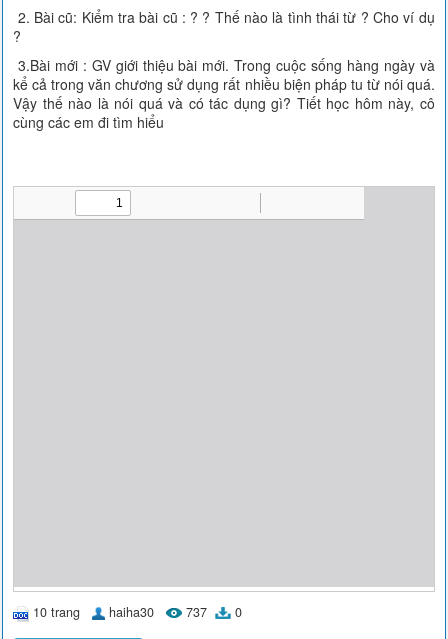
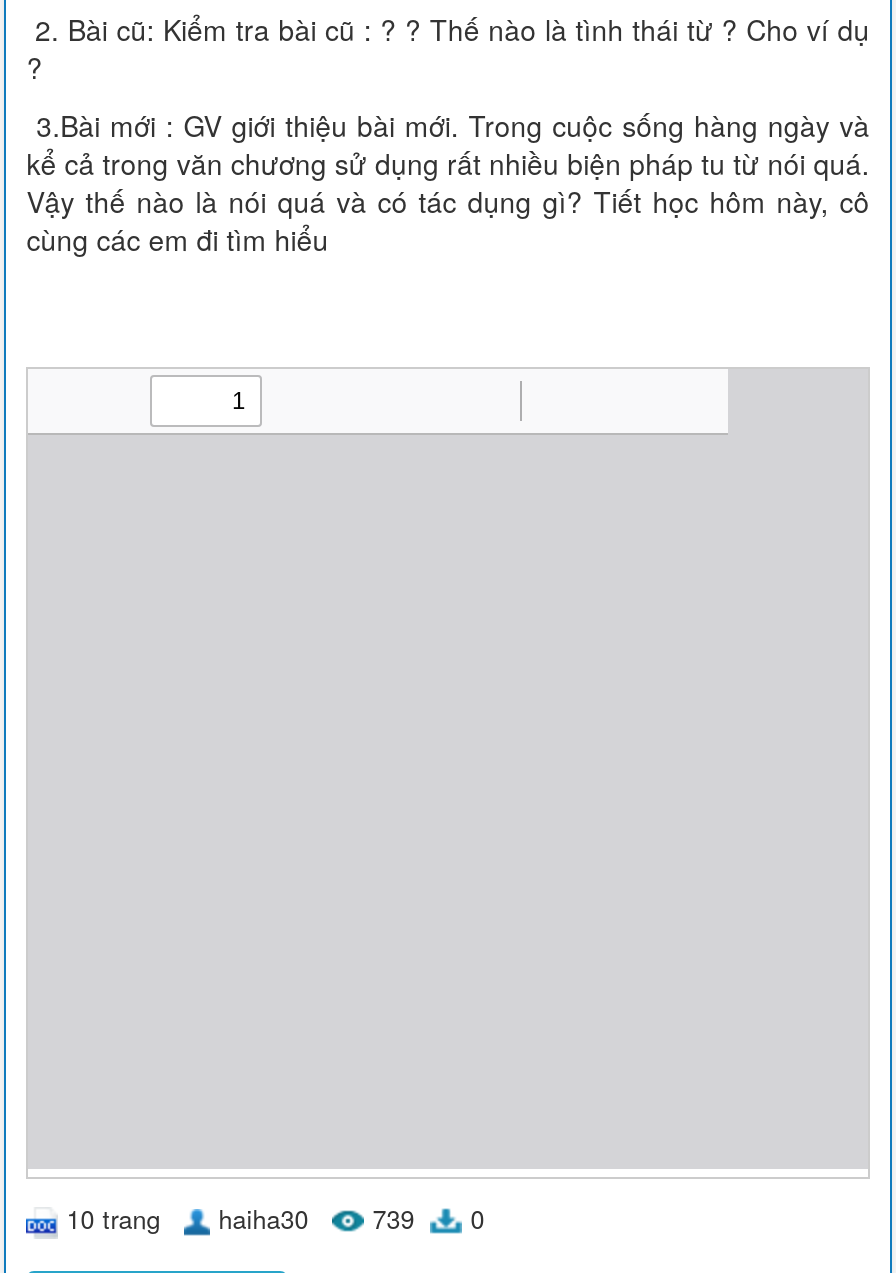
- 10 trang haiha30 737 0
+ 10 trang haiha30 739 0
